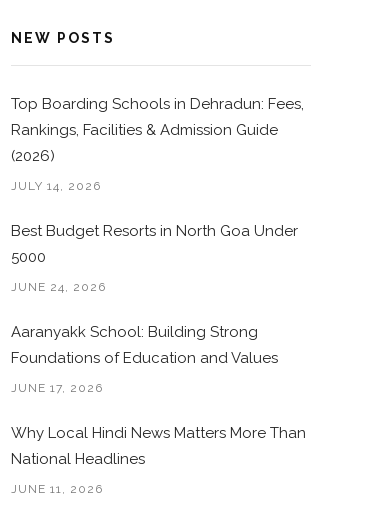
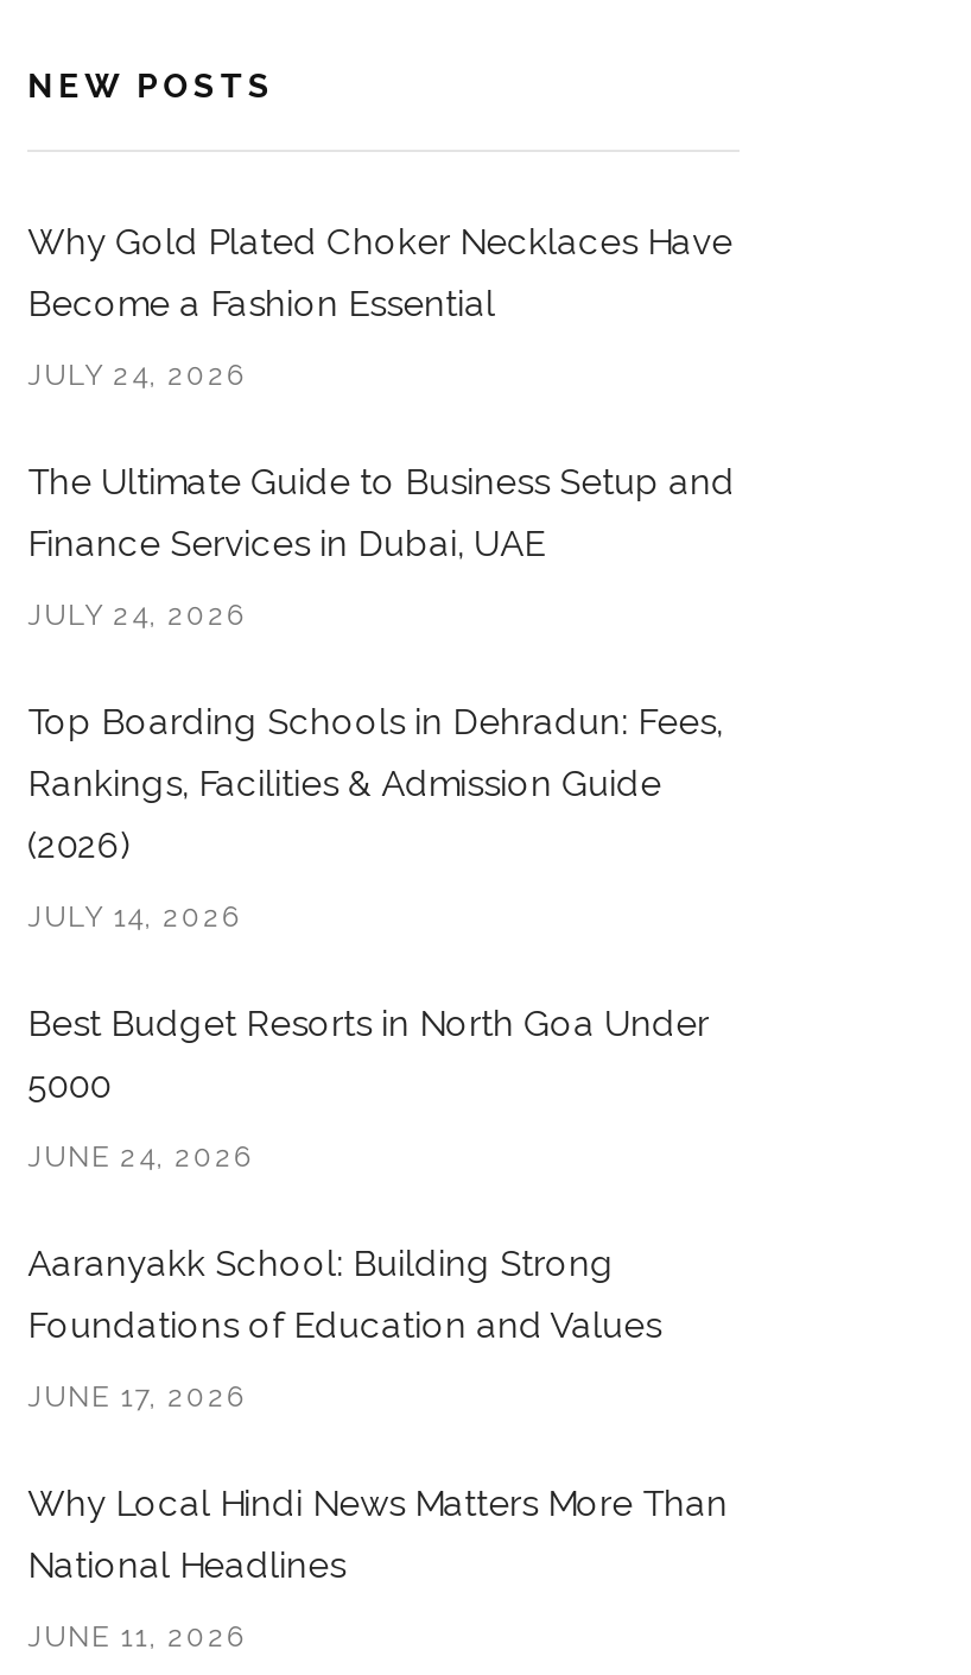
+ Why Gold Plated Choker Necklaces Have
+ Become a Fashion Essential
+ JULY 24, 2026
+ The Ultimate Guide to Business Setup and
+ Finance Services in Dubai, UAE
+ JULY 24, 2026
